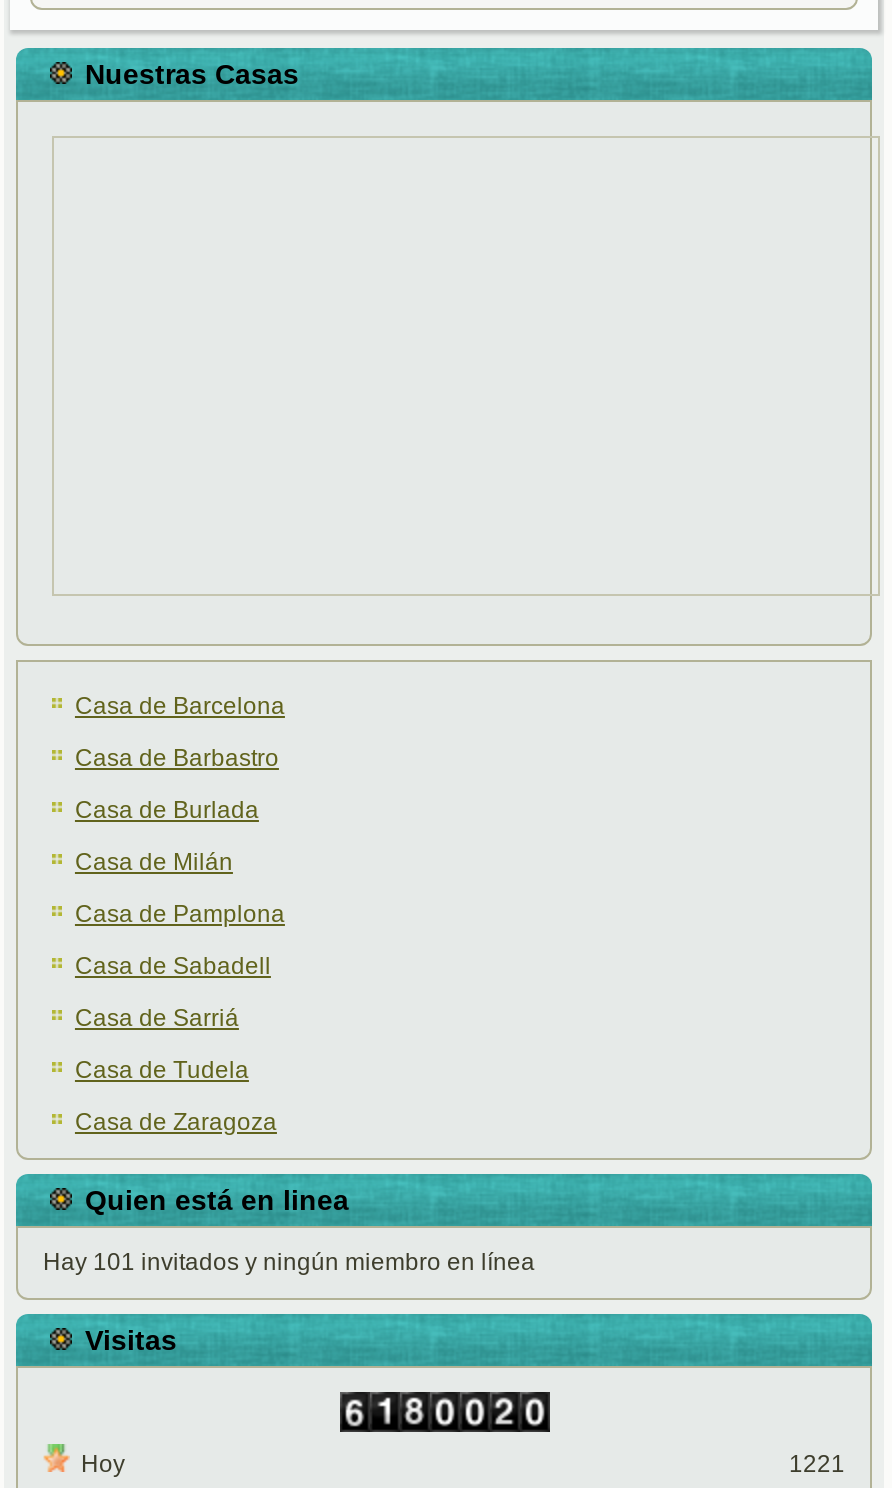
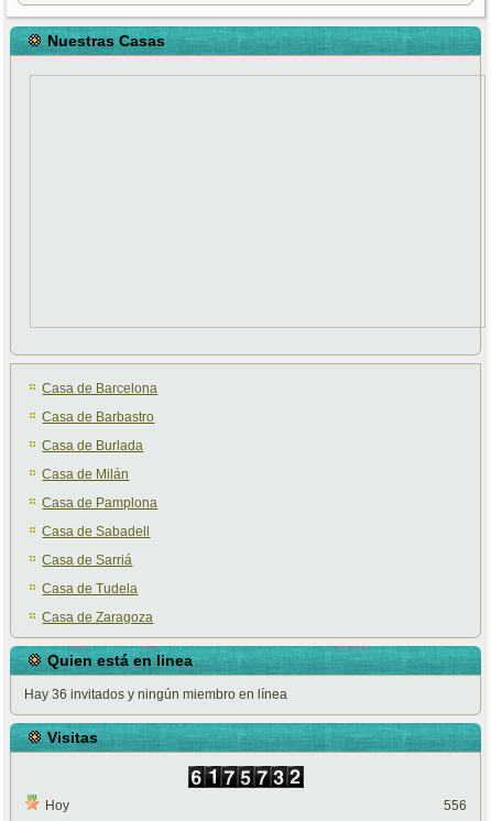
- Hay 101 invitados y ningún miembro en línea
+ Hay 36 invitados y ningún miembro en línea

- 1221
+ 556
